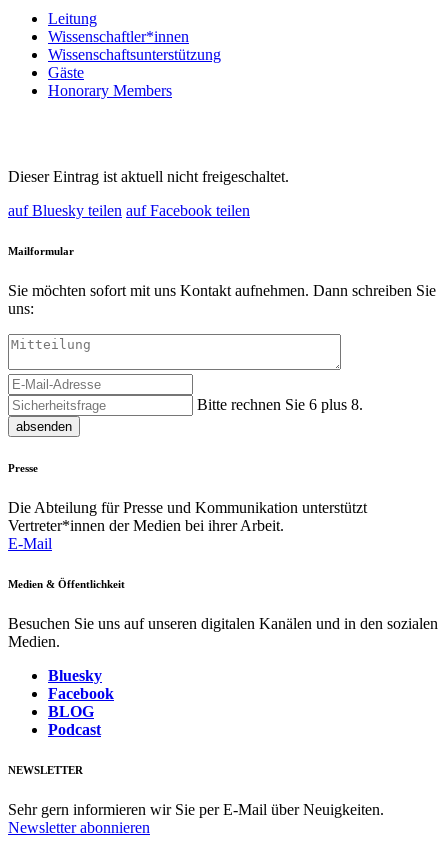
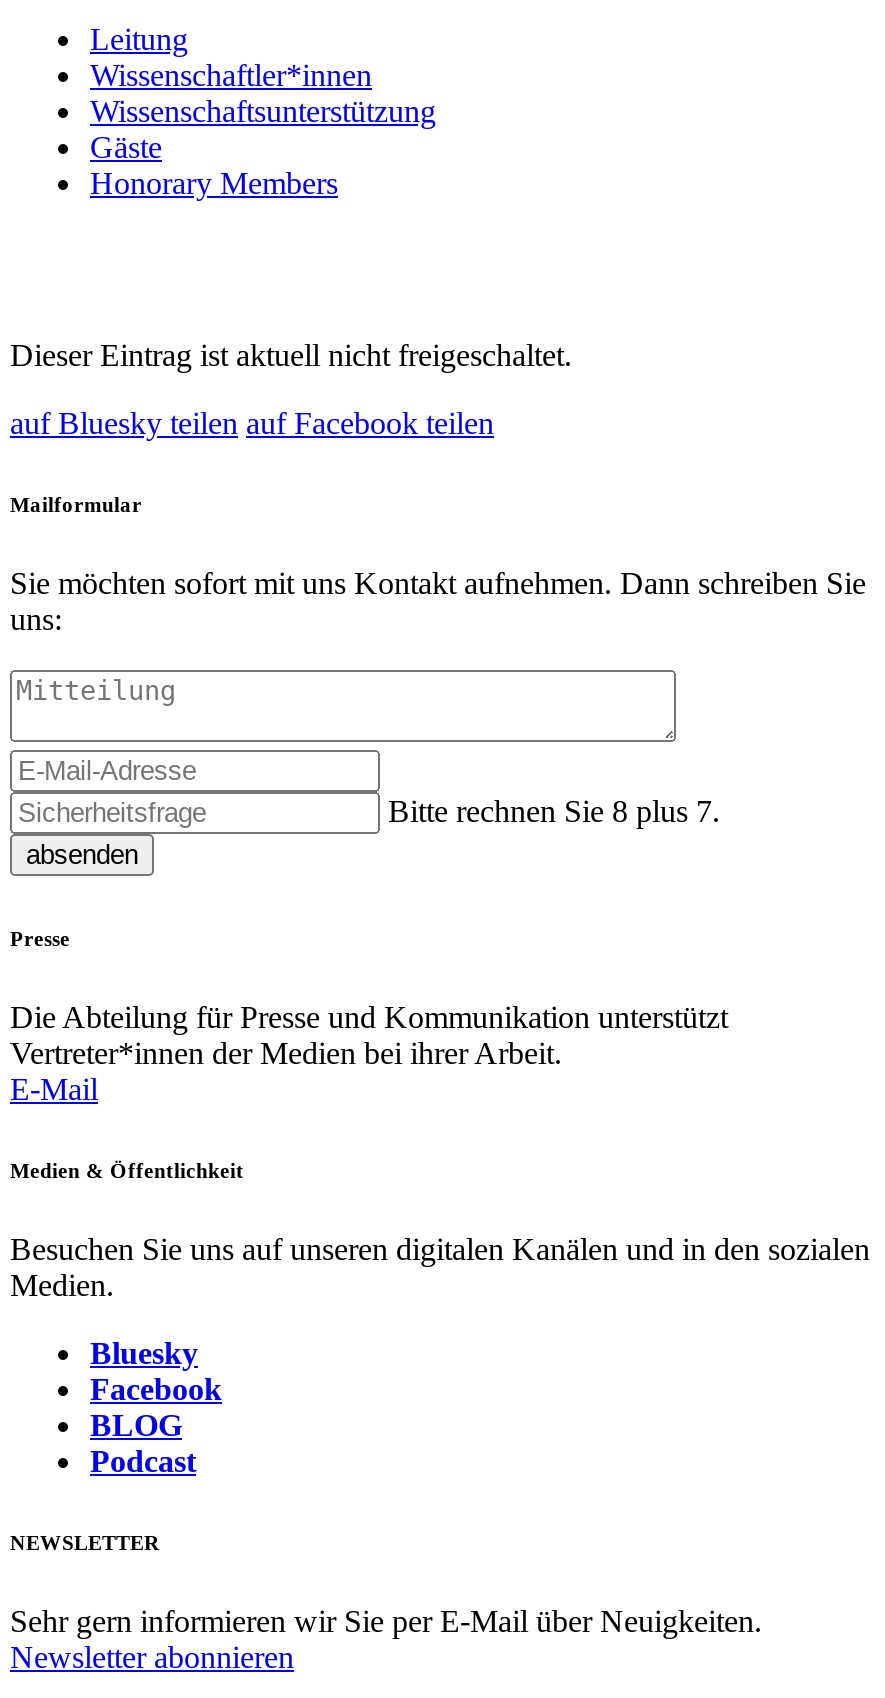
- Bitte rechnen Sie 6 plus 8.
+ Bitte rechnen Sie 8 plus 7.
